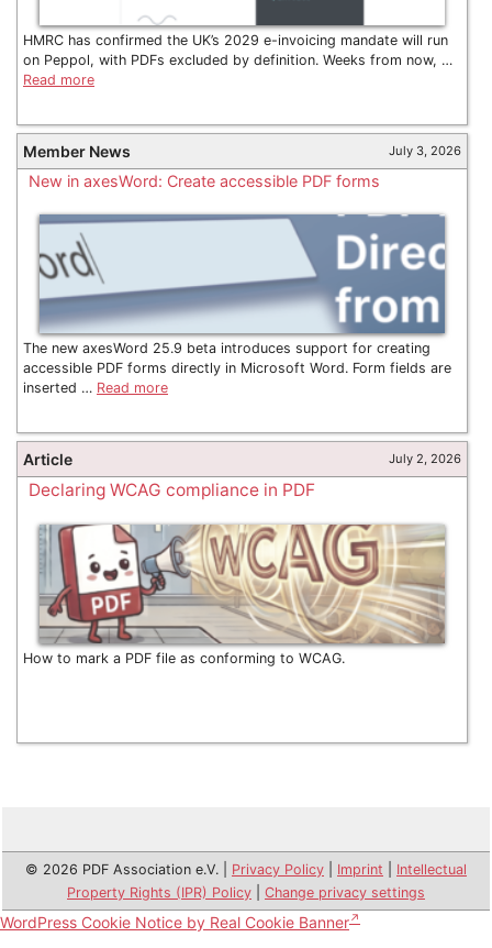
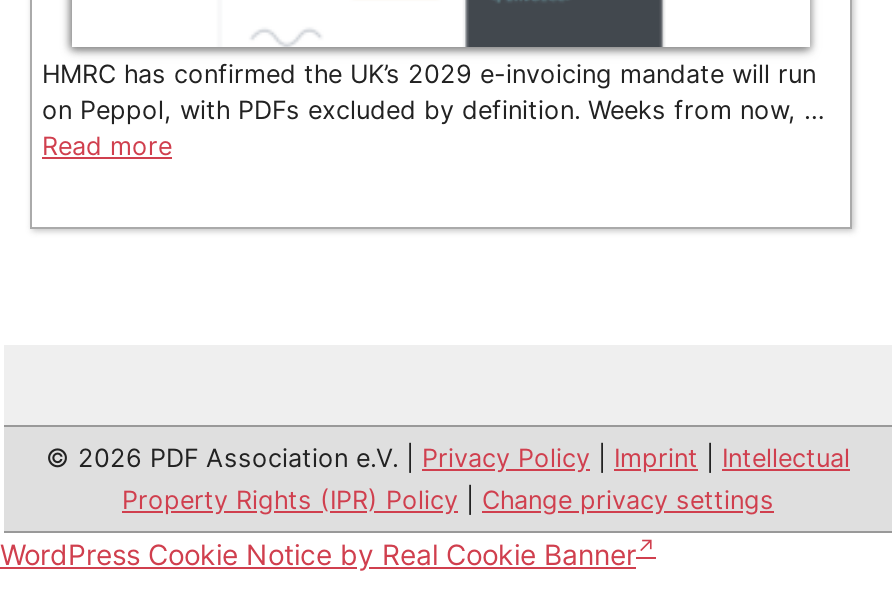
- Member News
- July 3, 2026
- New in axesWord: Create accessible PDF forms

- [image]
- The new axesWord 25.9 beta introduces support for creating
- accessible PDF forms directly in Microsoft Word. Form fields are
- inserted … Read more

- Article
- July 2, 2026
- Declaring WCAG compliance in PDF

- [image]
- How to mark a PDF file as conforming to WCAG.
